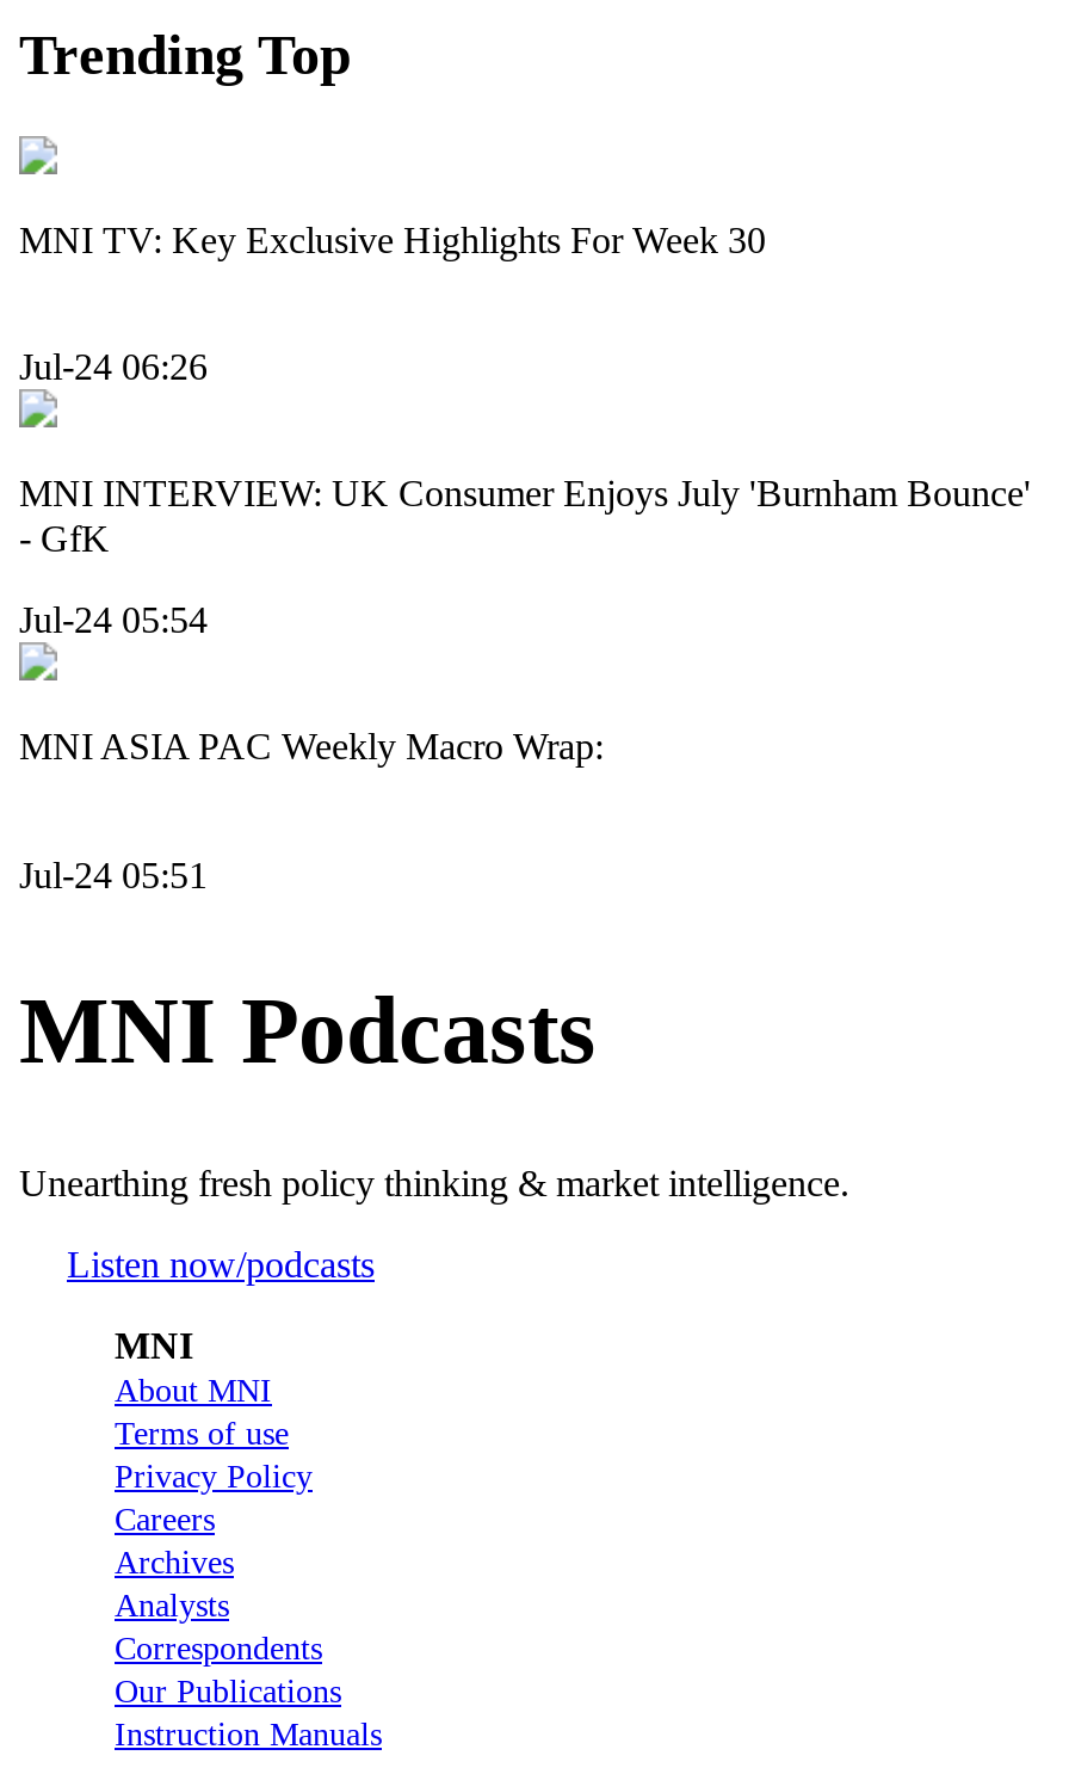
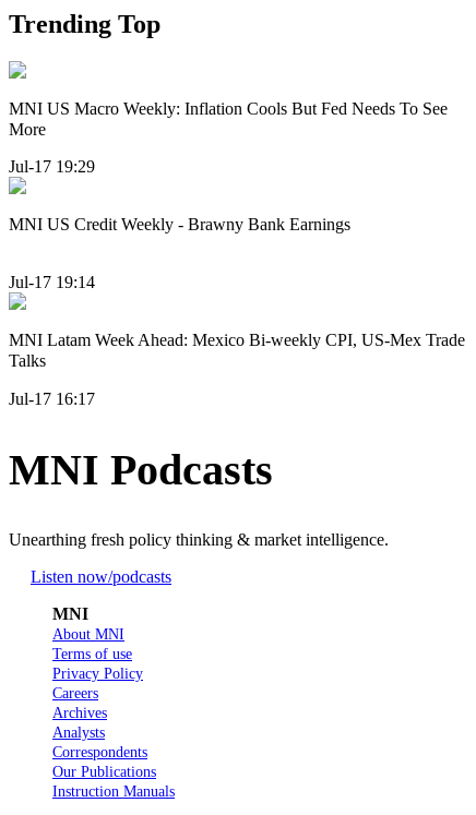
- MNI TV: Key Exclusive Highlights For Week 30
+ MNI US Macro Weekly: Inflation Cools But Fed Needs To See
+ More

- Jul-24 06:26
+ Jul-17 19:29

- MNI INTERVIEW: UK Consumer Enjoys July 'Burnham Bounce'
- - GfK
+ MNI US Credit Weekly - Brawny Bank Earnings

- Jul-24 05:54
+ Jul-17 19:14

- MNI ASIA PAC Weekly Macro Wrap:
+ MNI Latam Week Ahead: Mexico Bi-weekly CPI, US-Mex Trade
+ Talks

- Jul-24 05:51
+ Jul-17 16:17
